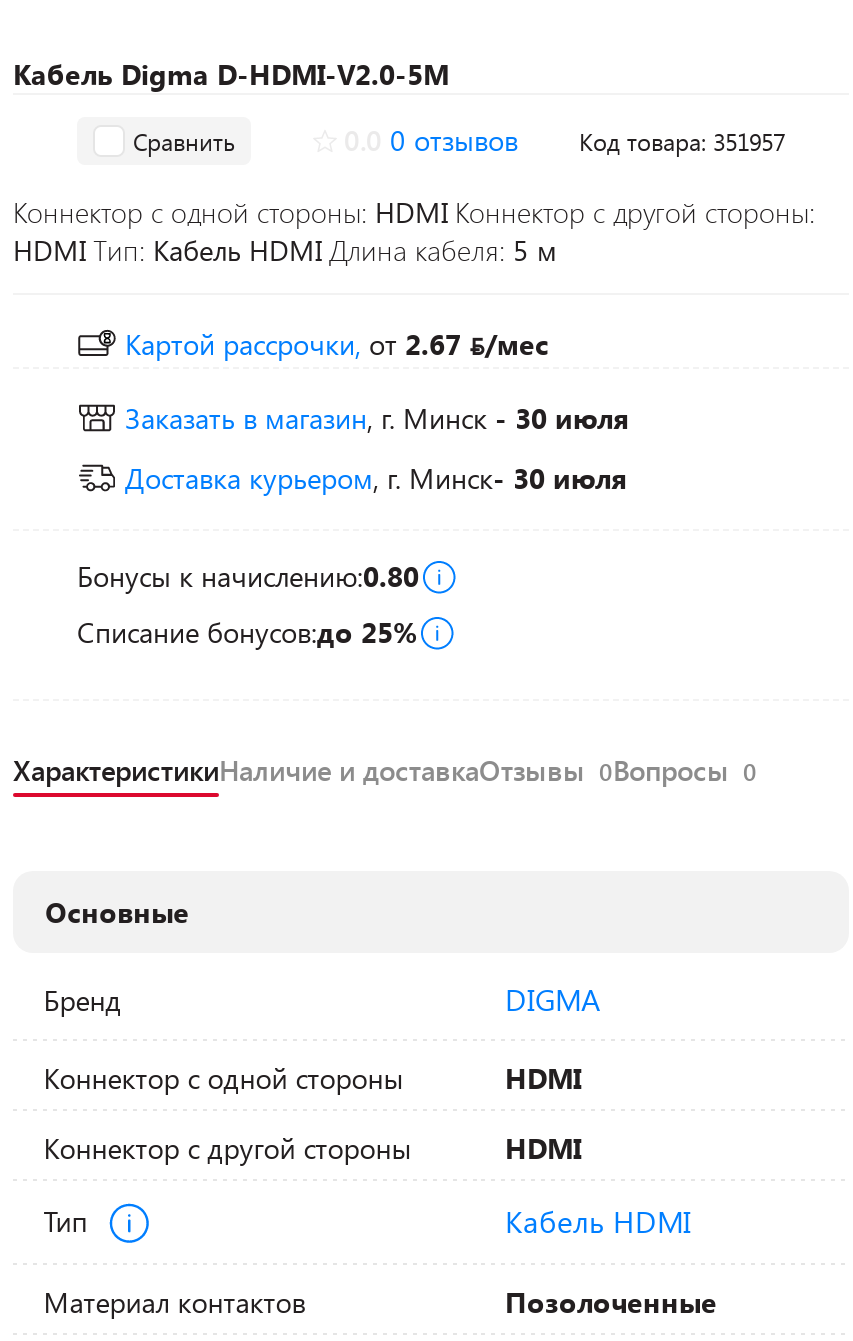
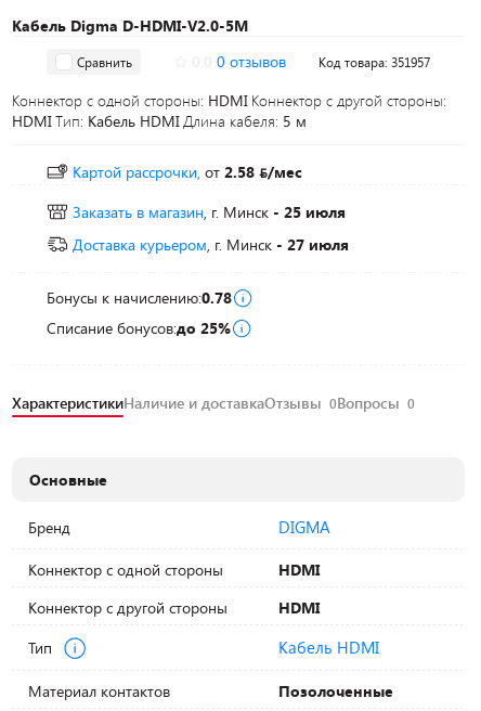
- Картой рассрочки, от 2.67 /мес
+ Картой рассрочки, от 2.58 /мес

- Заказать в магазин, г. Минск - 30 июля
+ Заказать в магазин, г. Минск - 25 июля

- Доставка курьером, г. Минск- 30 июля
+ Доставка курьером, г. Минск- 27 июля

- Бонусы к начислению:0.80
+ Бонусы к начислению:0.78
